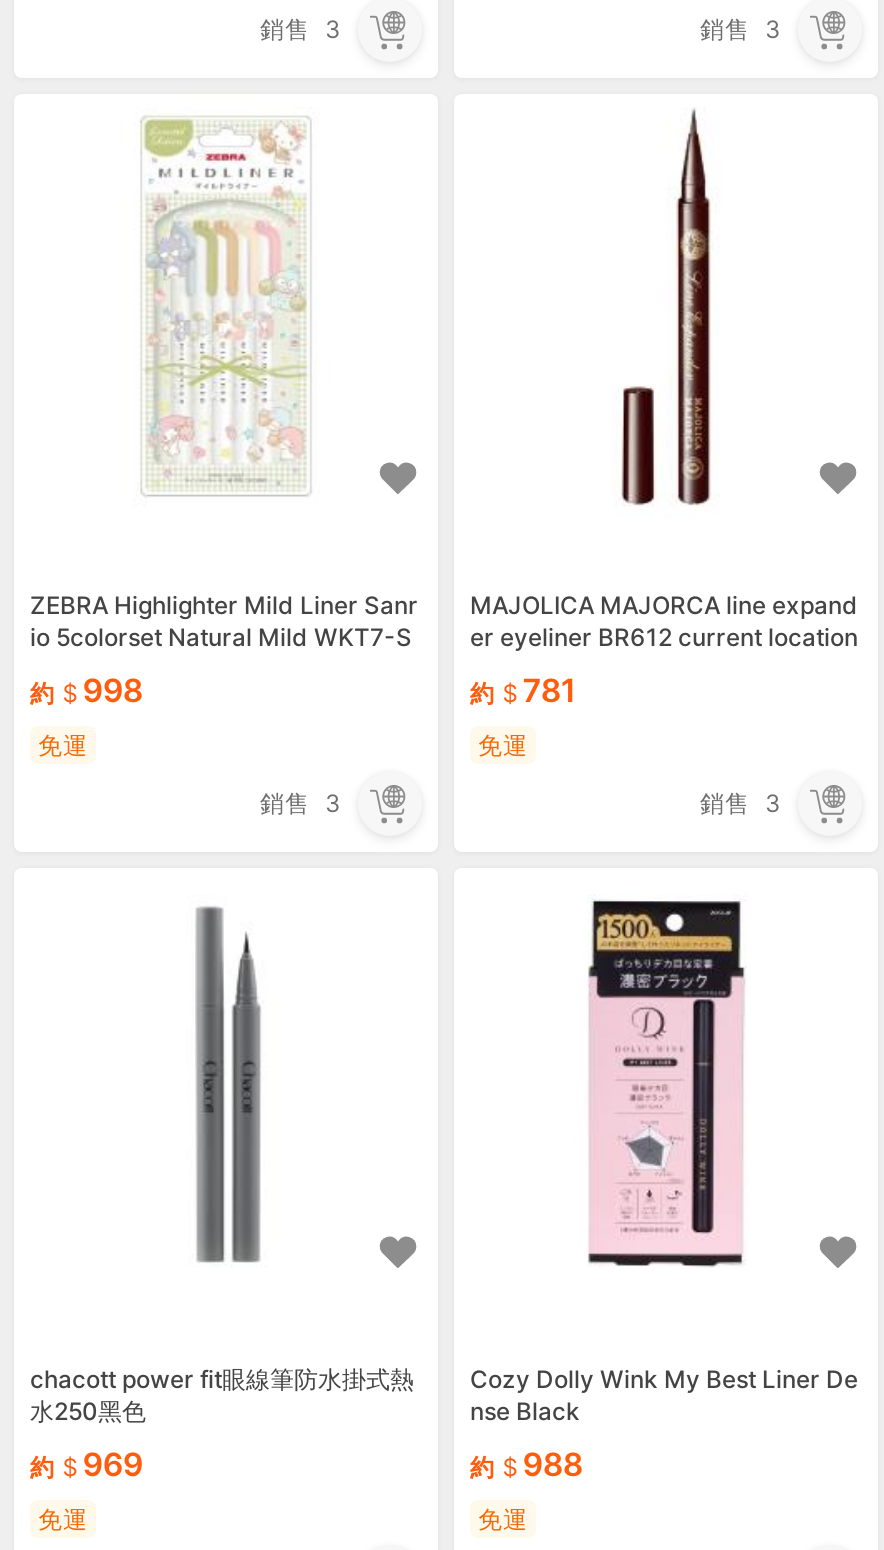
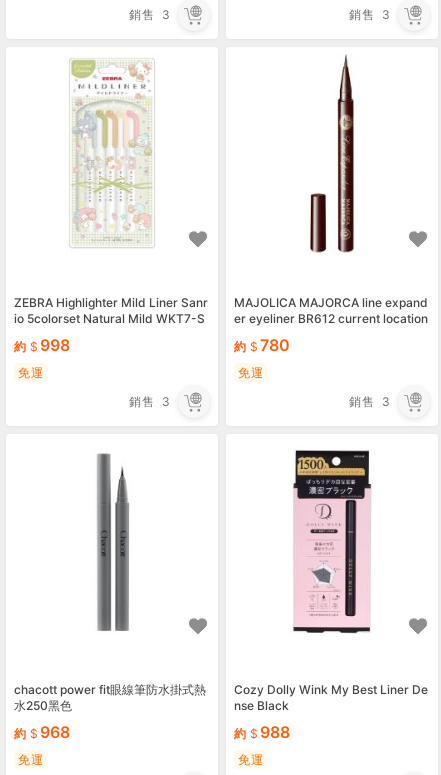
- 約 781
+ 約 780

- 約 969
+ 約 968
